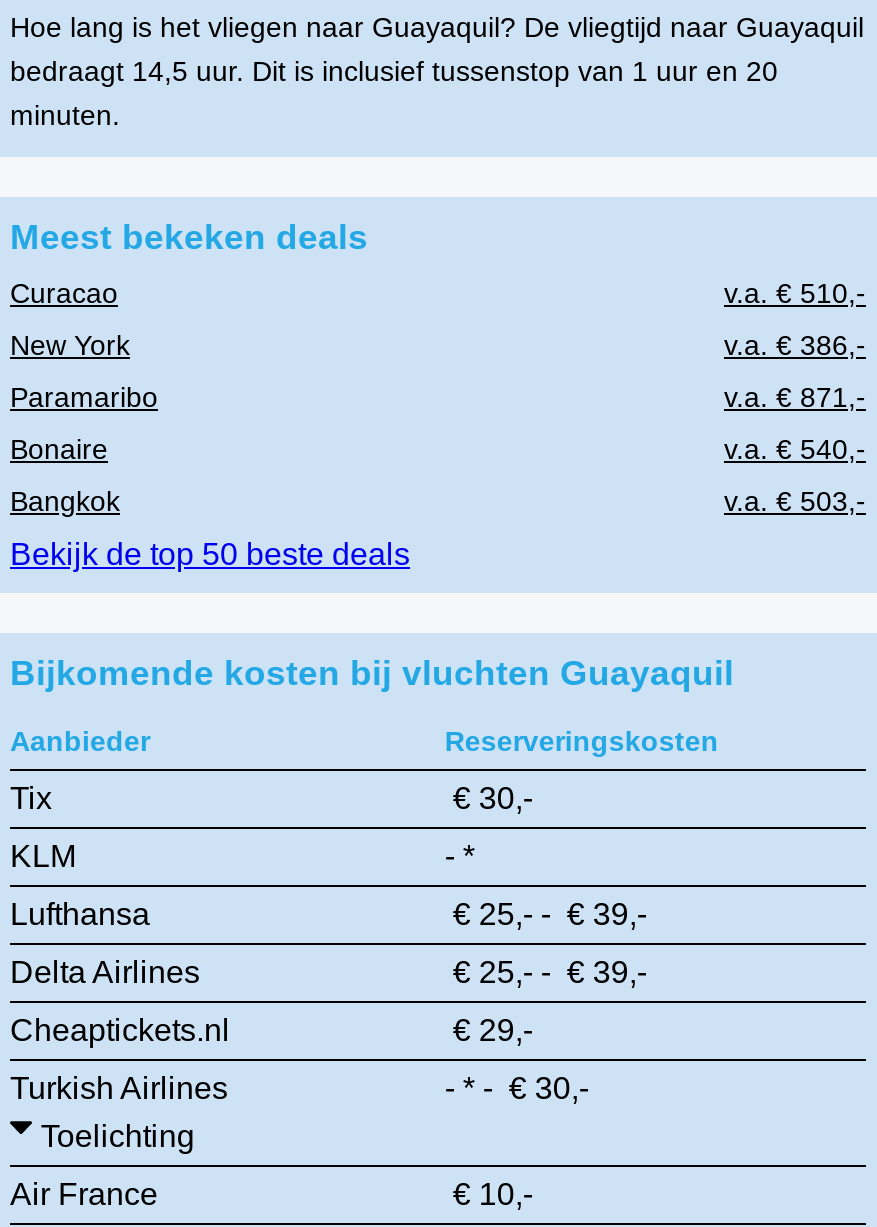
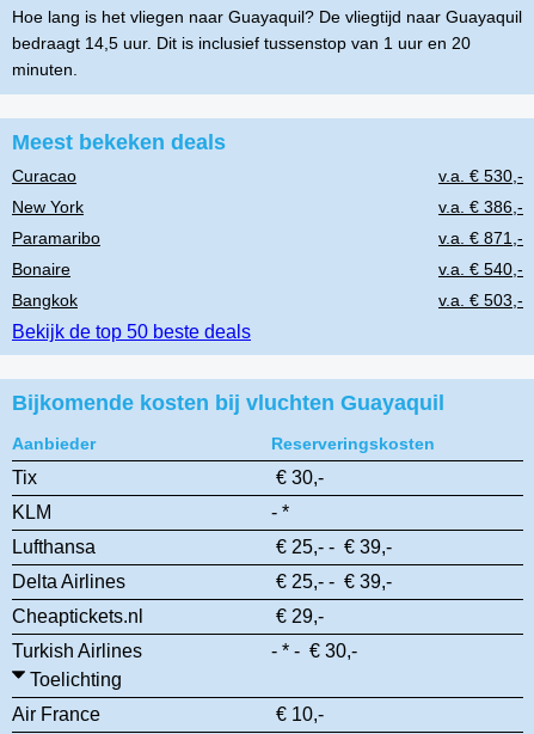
- v.a. € 510,-
+ v.a. € 530,-
